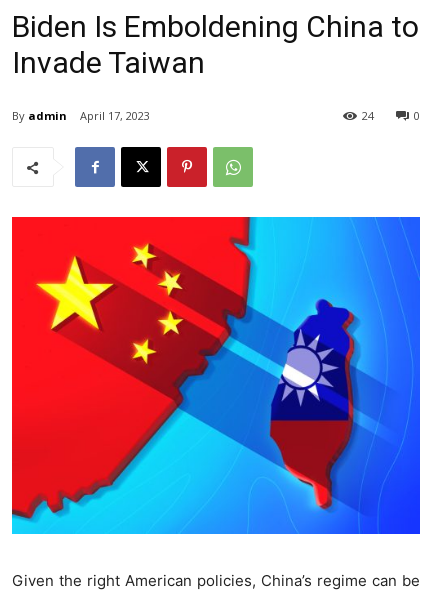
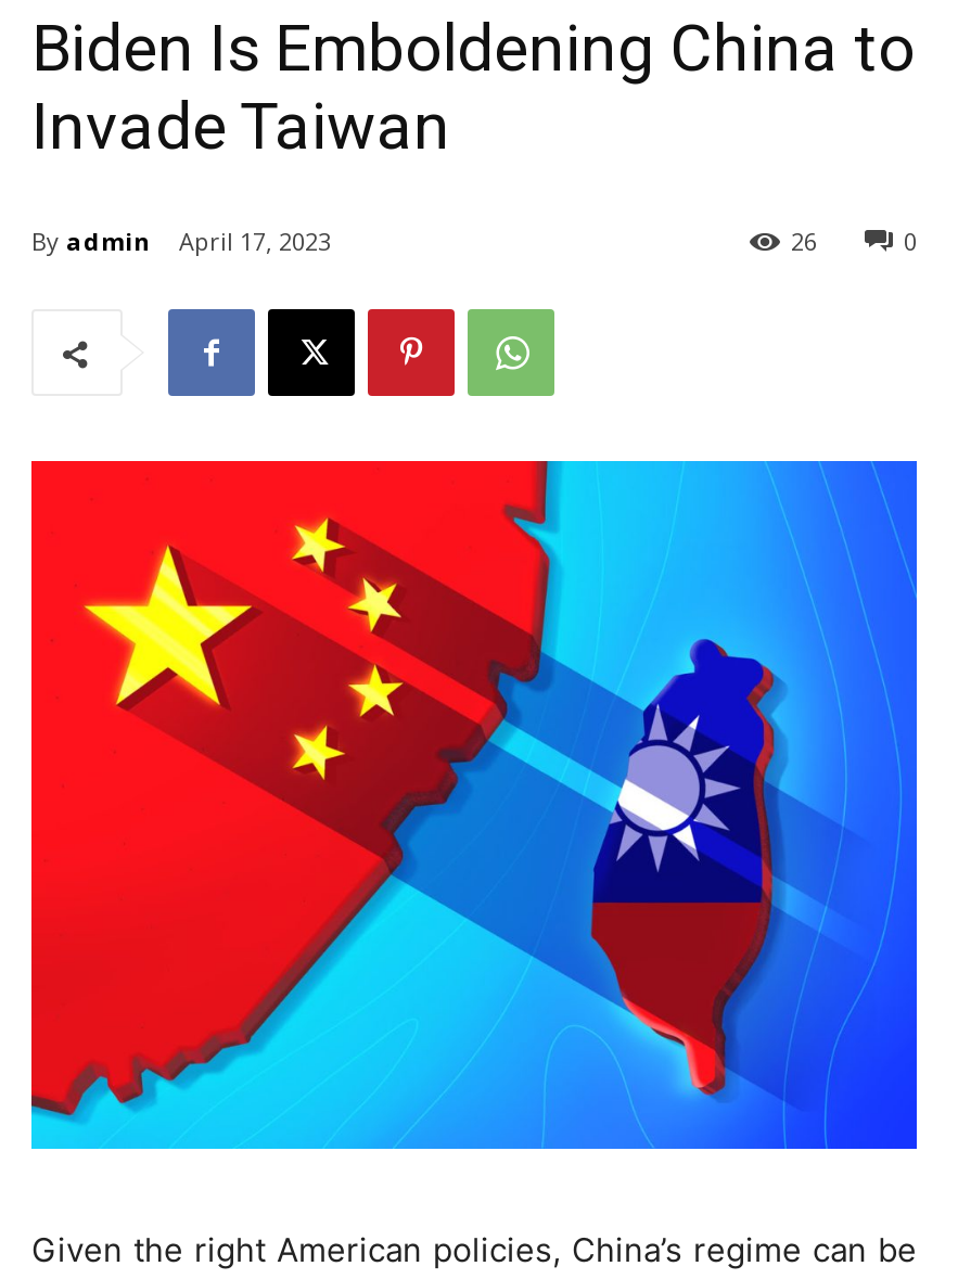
- 24
+ 26
